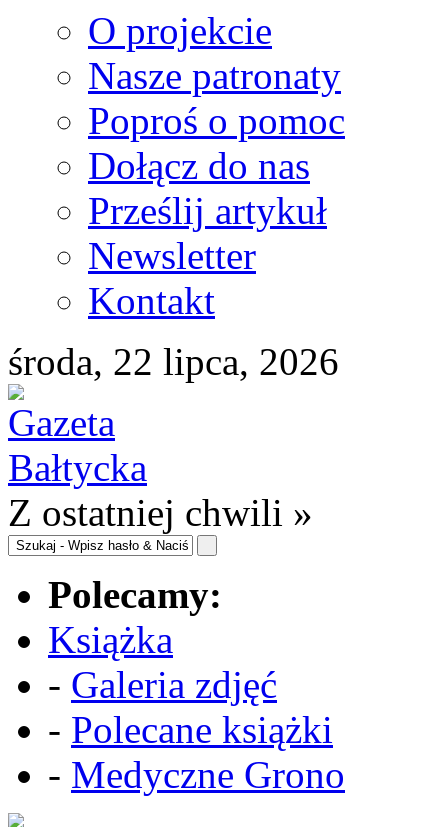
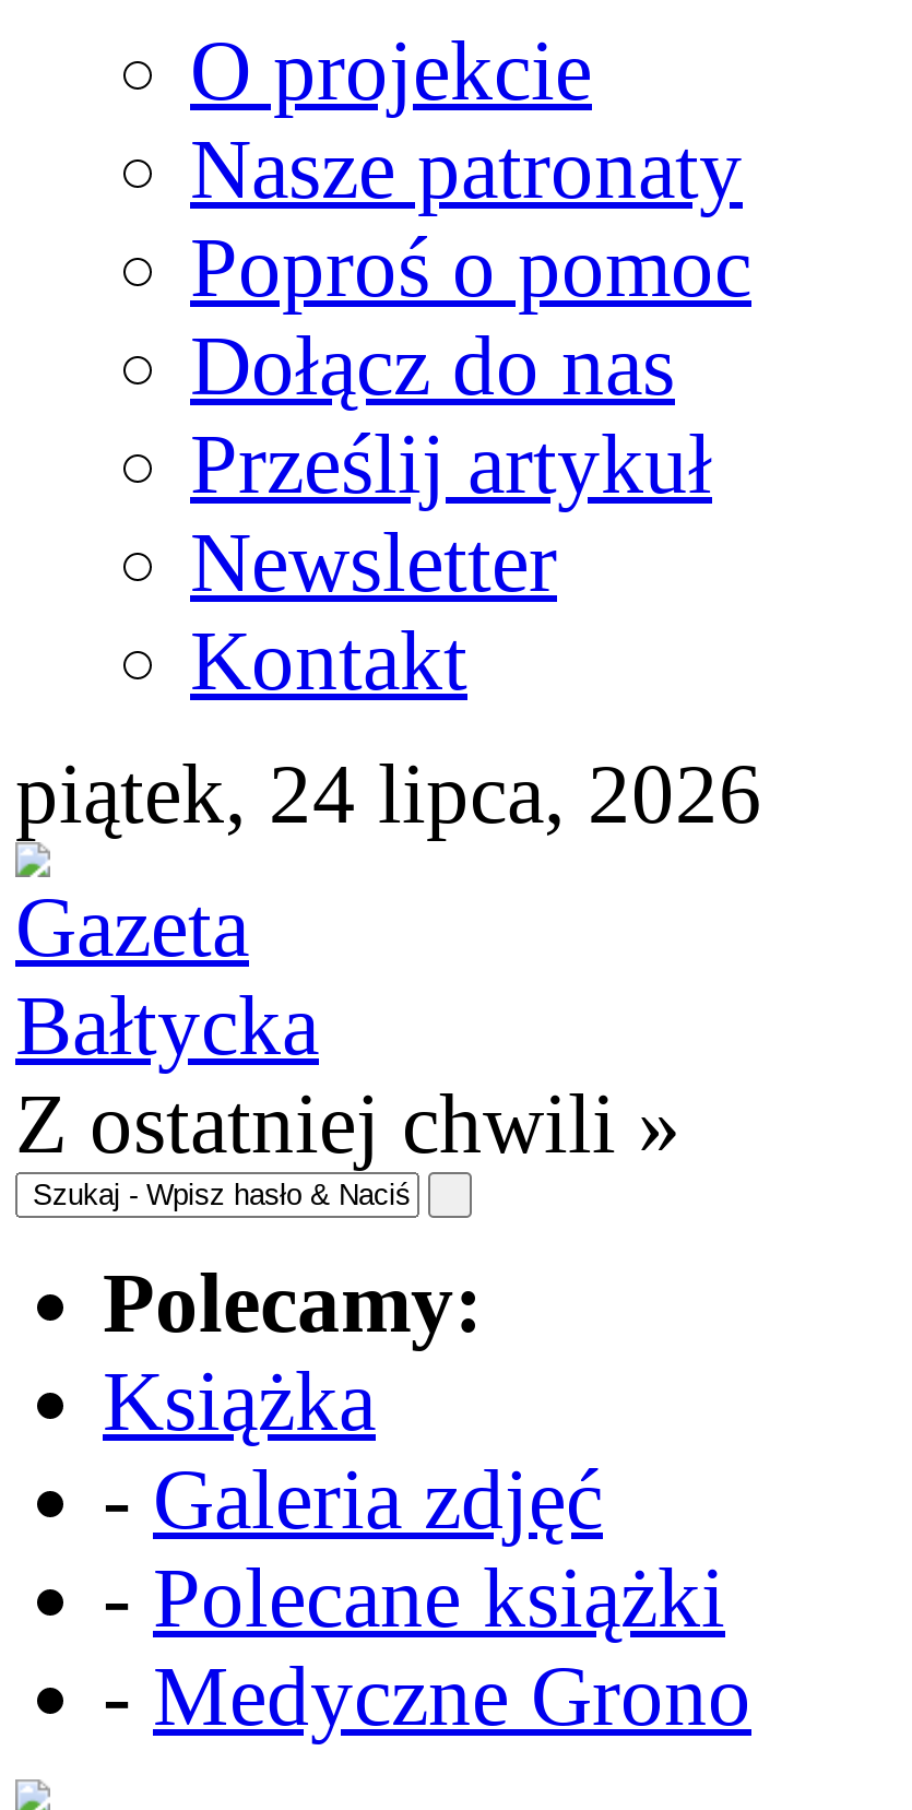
- środa, 22 lipca, 2026
+ piątek, 24 lipca, 2026
